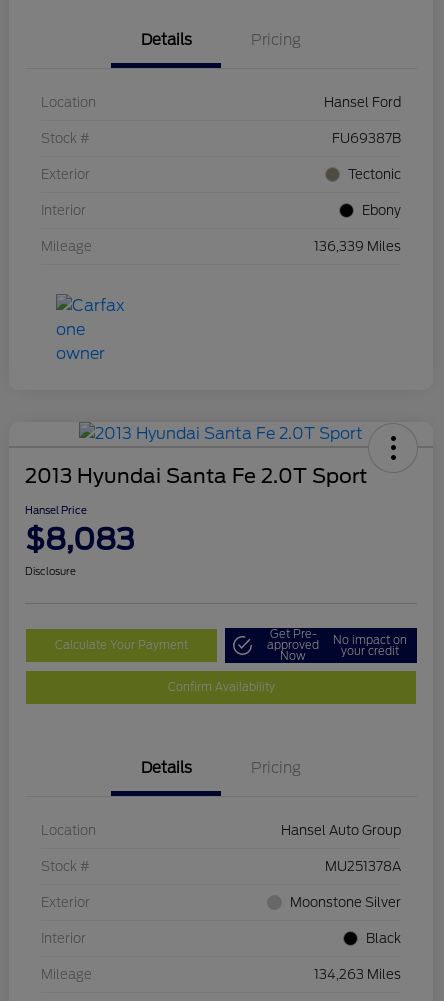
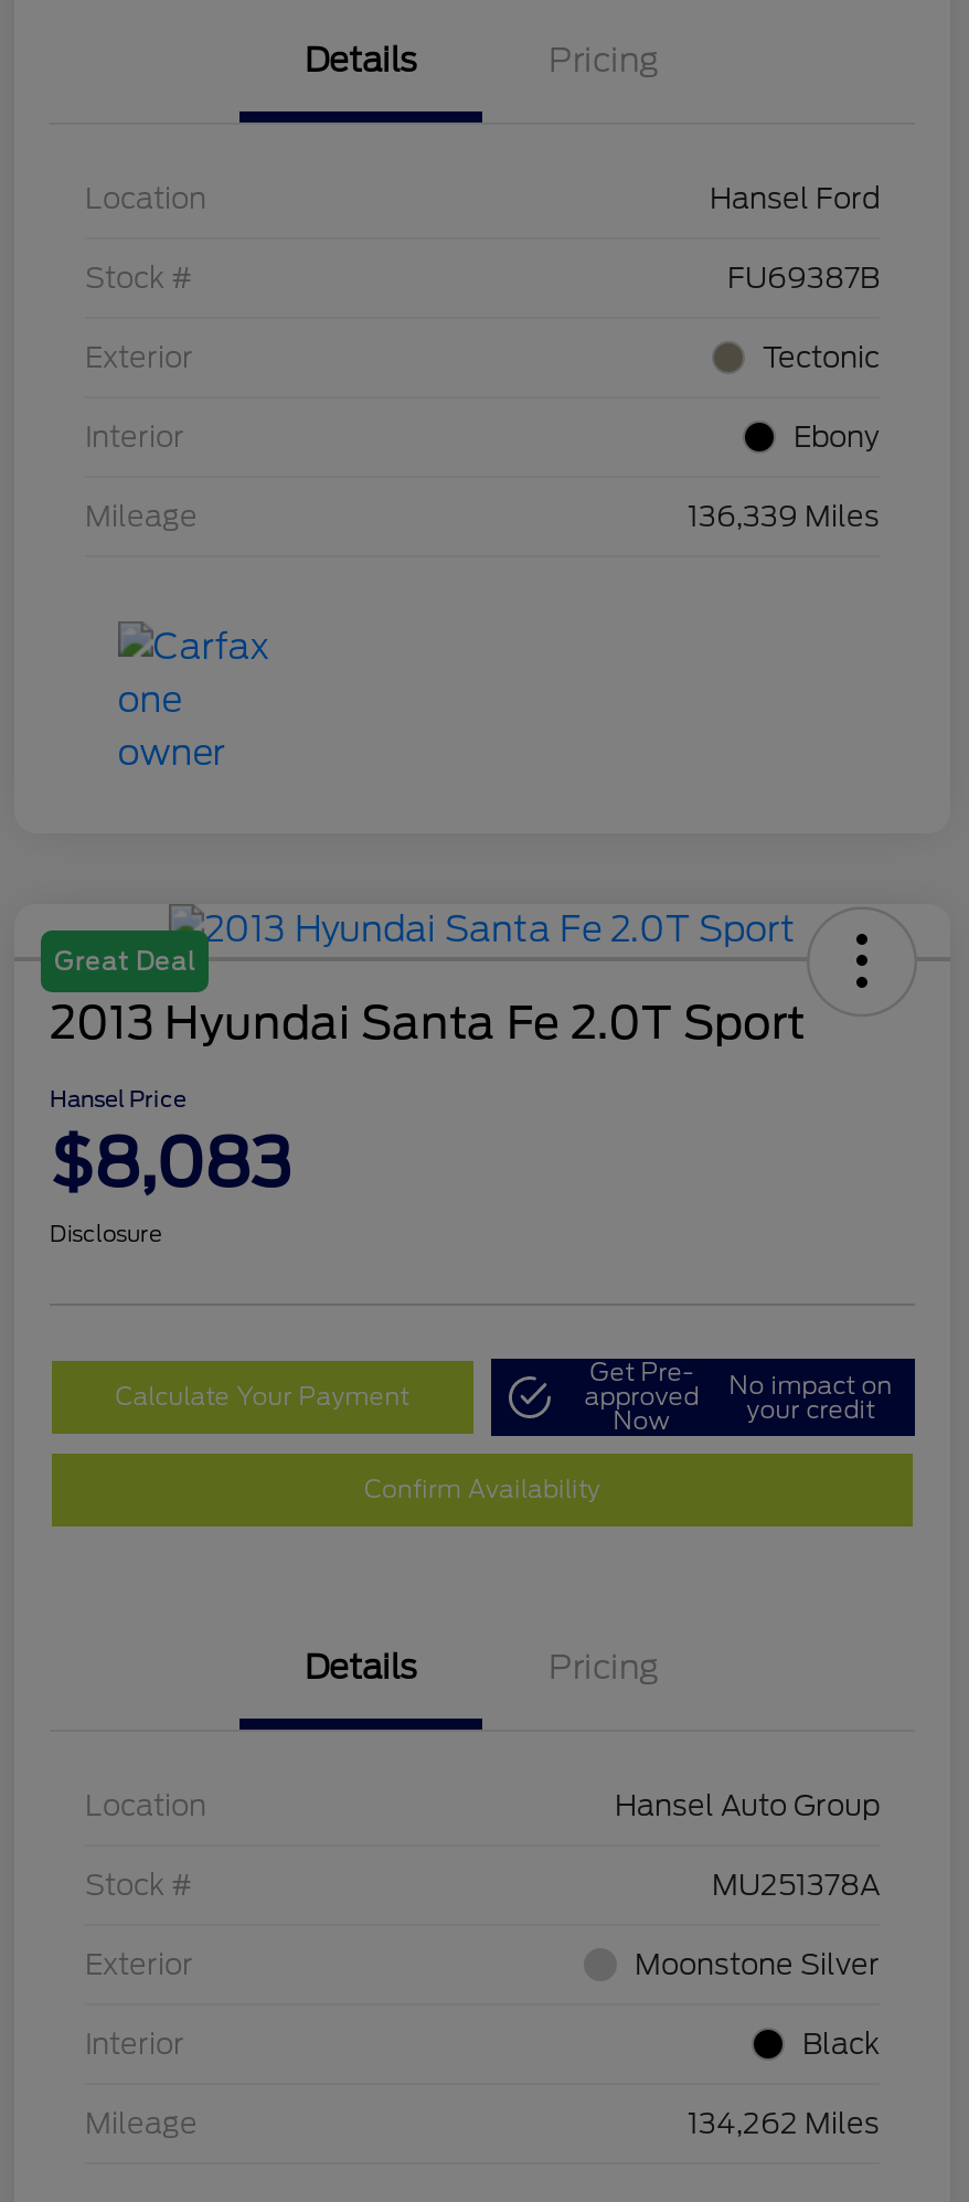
+ Great Deal

- 134,263 Miles
+ 134,262 Miles
